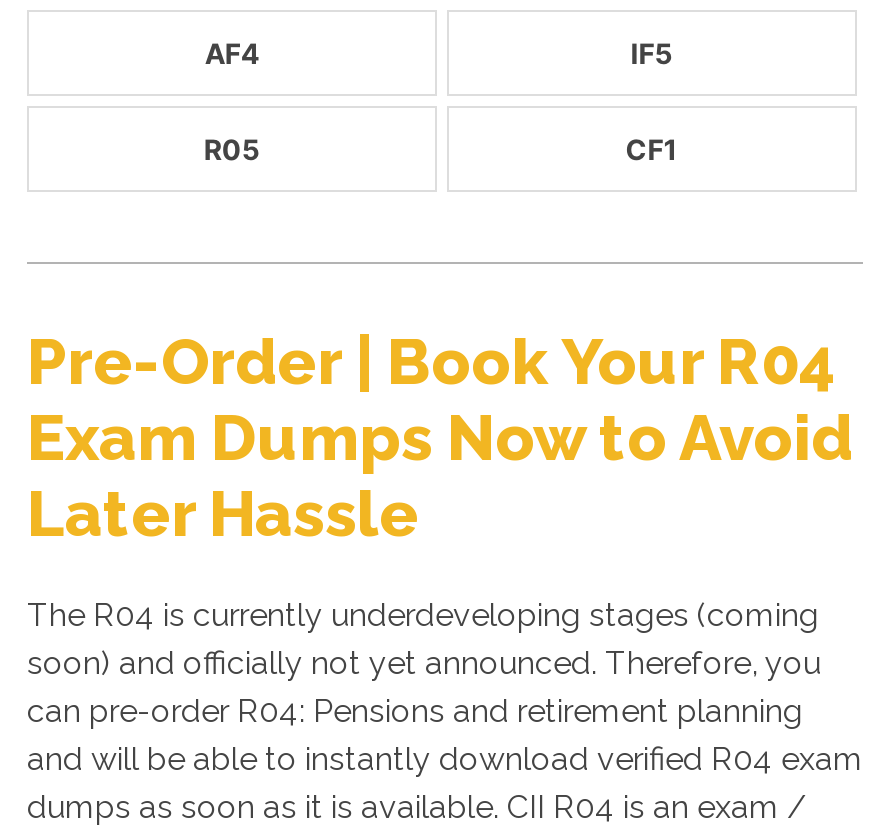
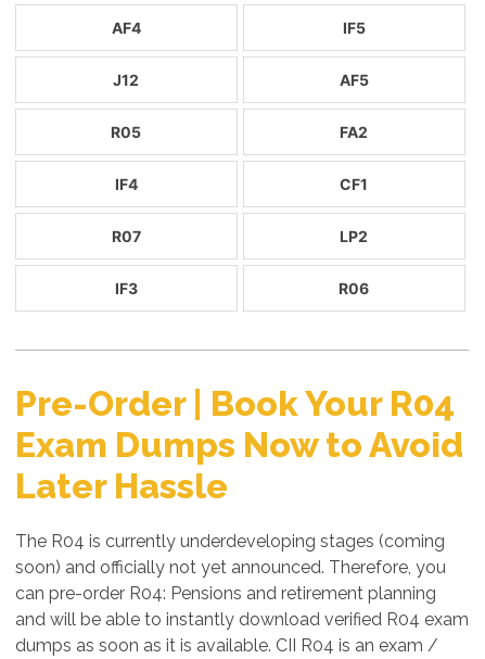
+ J12
+ AF5

+ R07
+ LP2
+ IF3
+ R06

+ FA2
+ IF4
